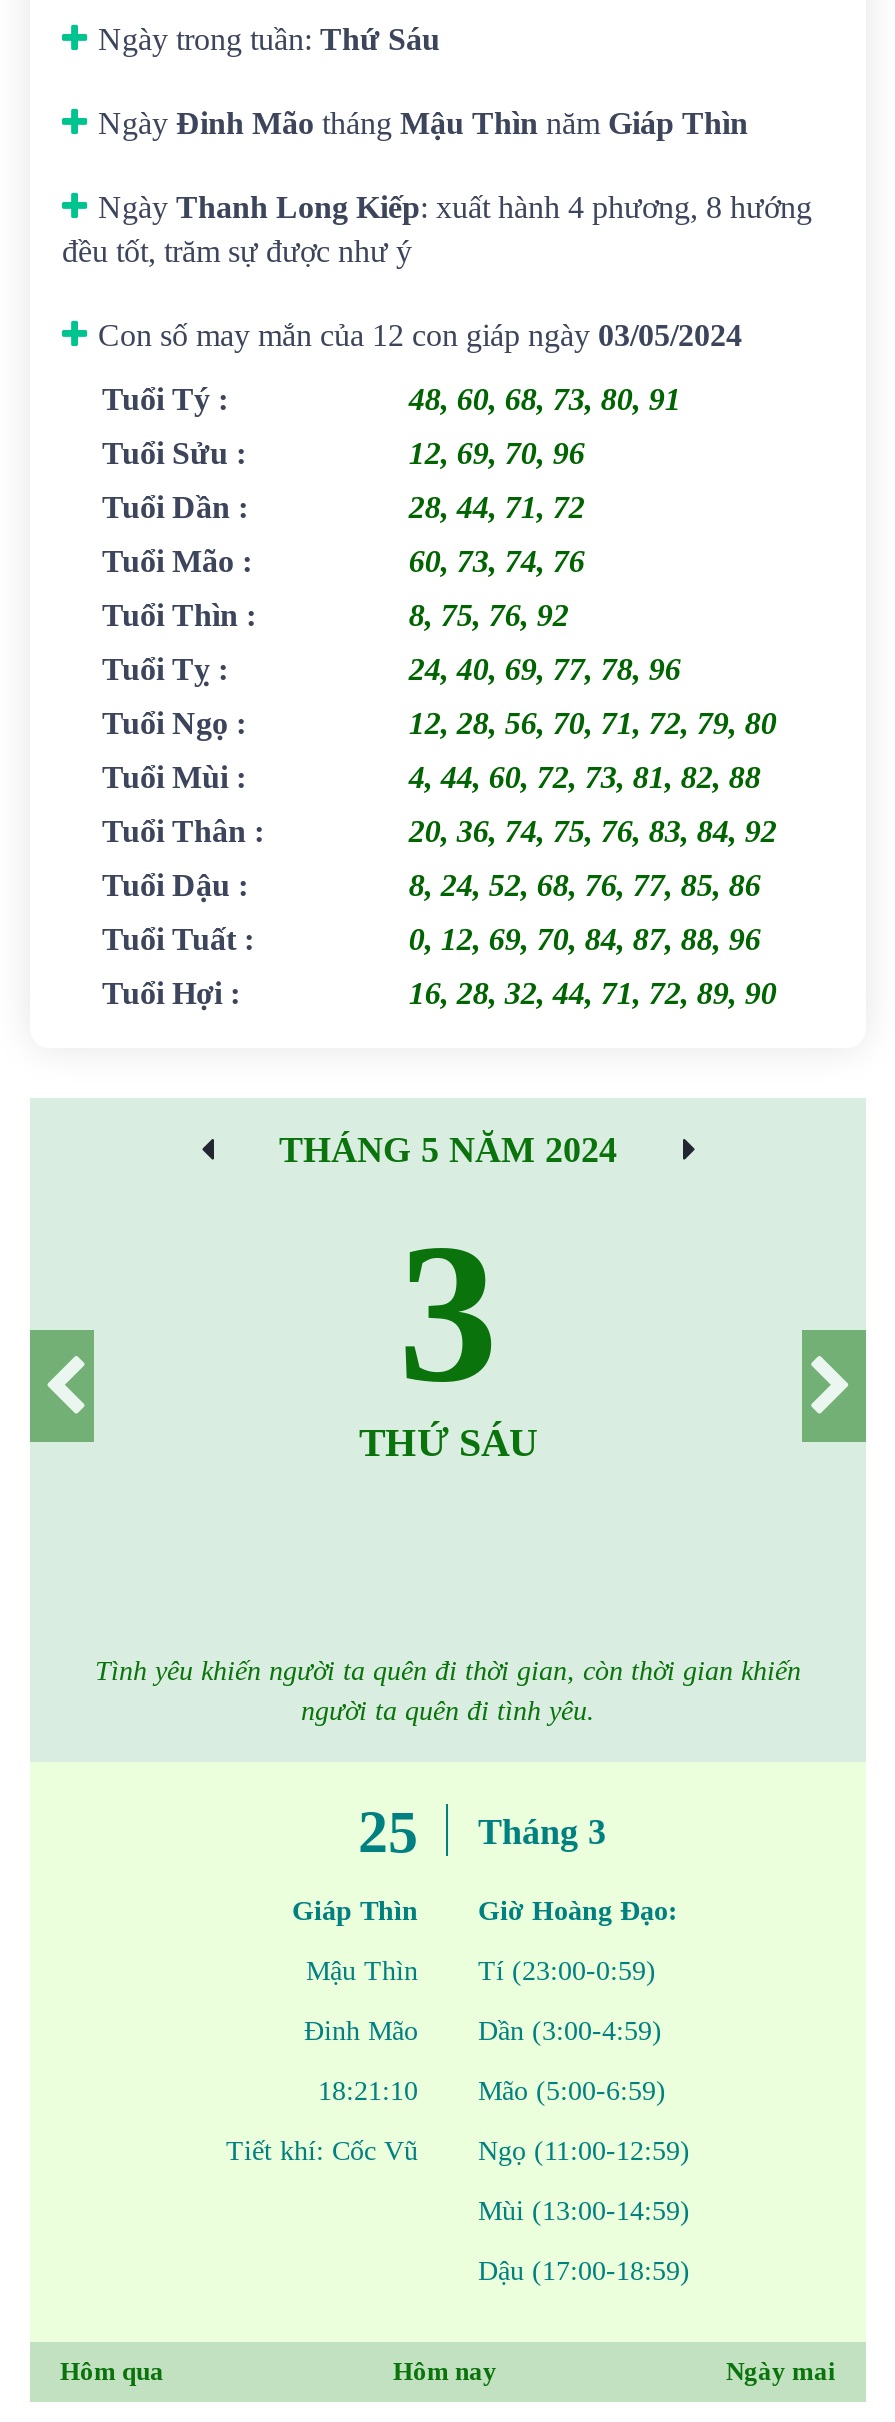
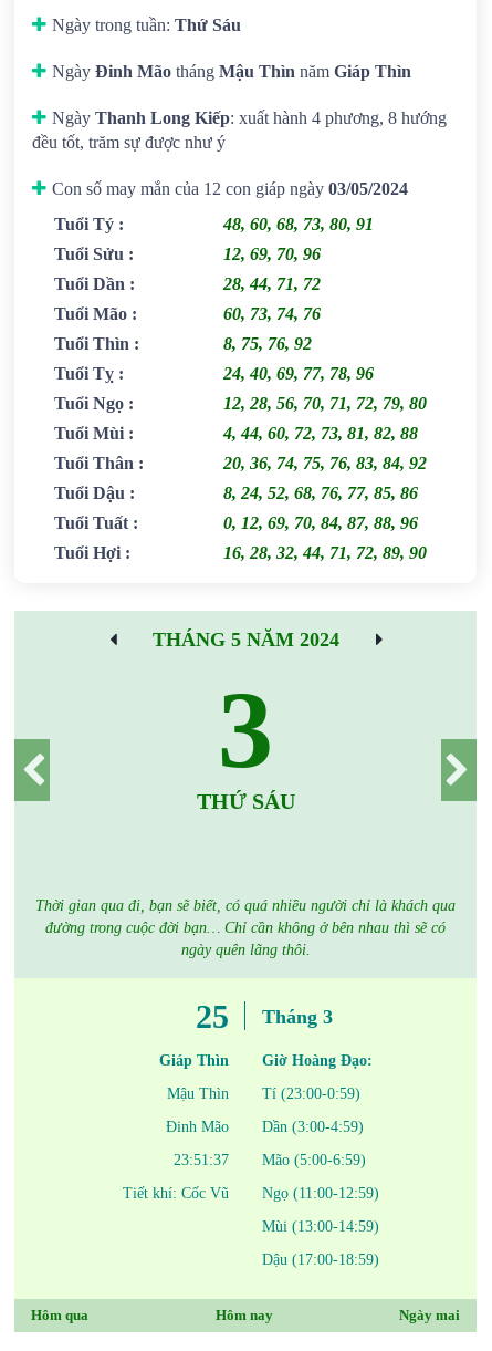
- Tình yêu khiến người ta quên đi thời gian, còn thời gian khiến
- người ta quên đi tình yêu.
+ Thời gian qua đi, bạn sẽ biết, có quá nhiều người chỉ là khách qua
+ đường trong cuộc đời bạn… Chỉ cần không ở bên nhau thì sẽ có
+ ngày quên lãng thôi.

- 18:21:10 Mão (5:00-6:59)
+ 23:51:37 Mão (5:00-6:59)
